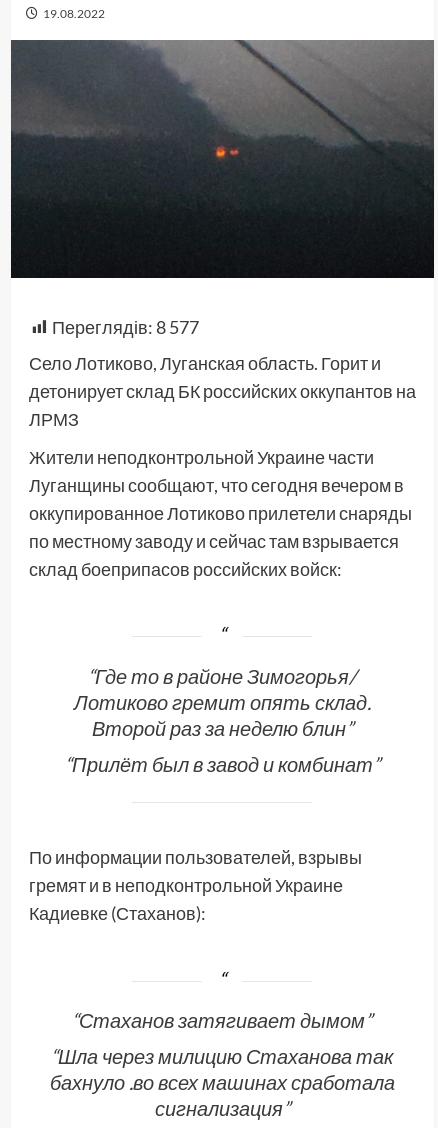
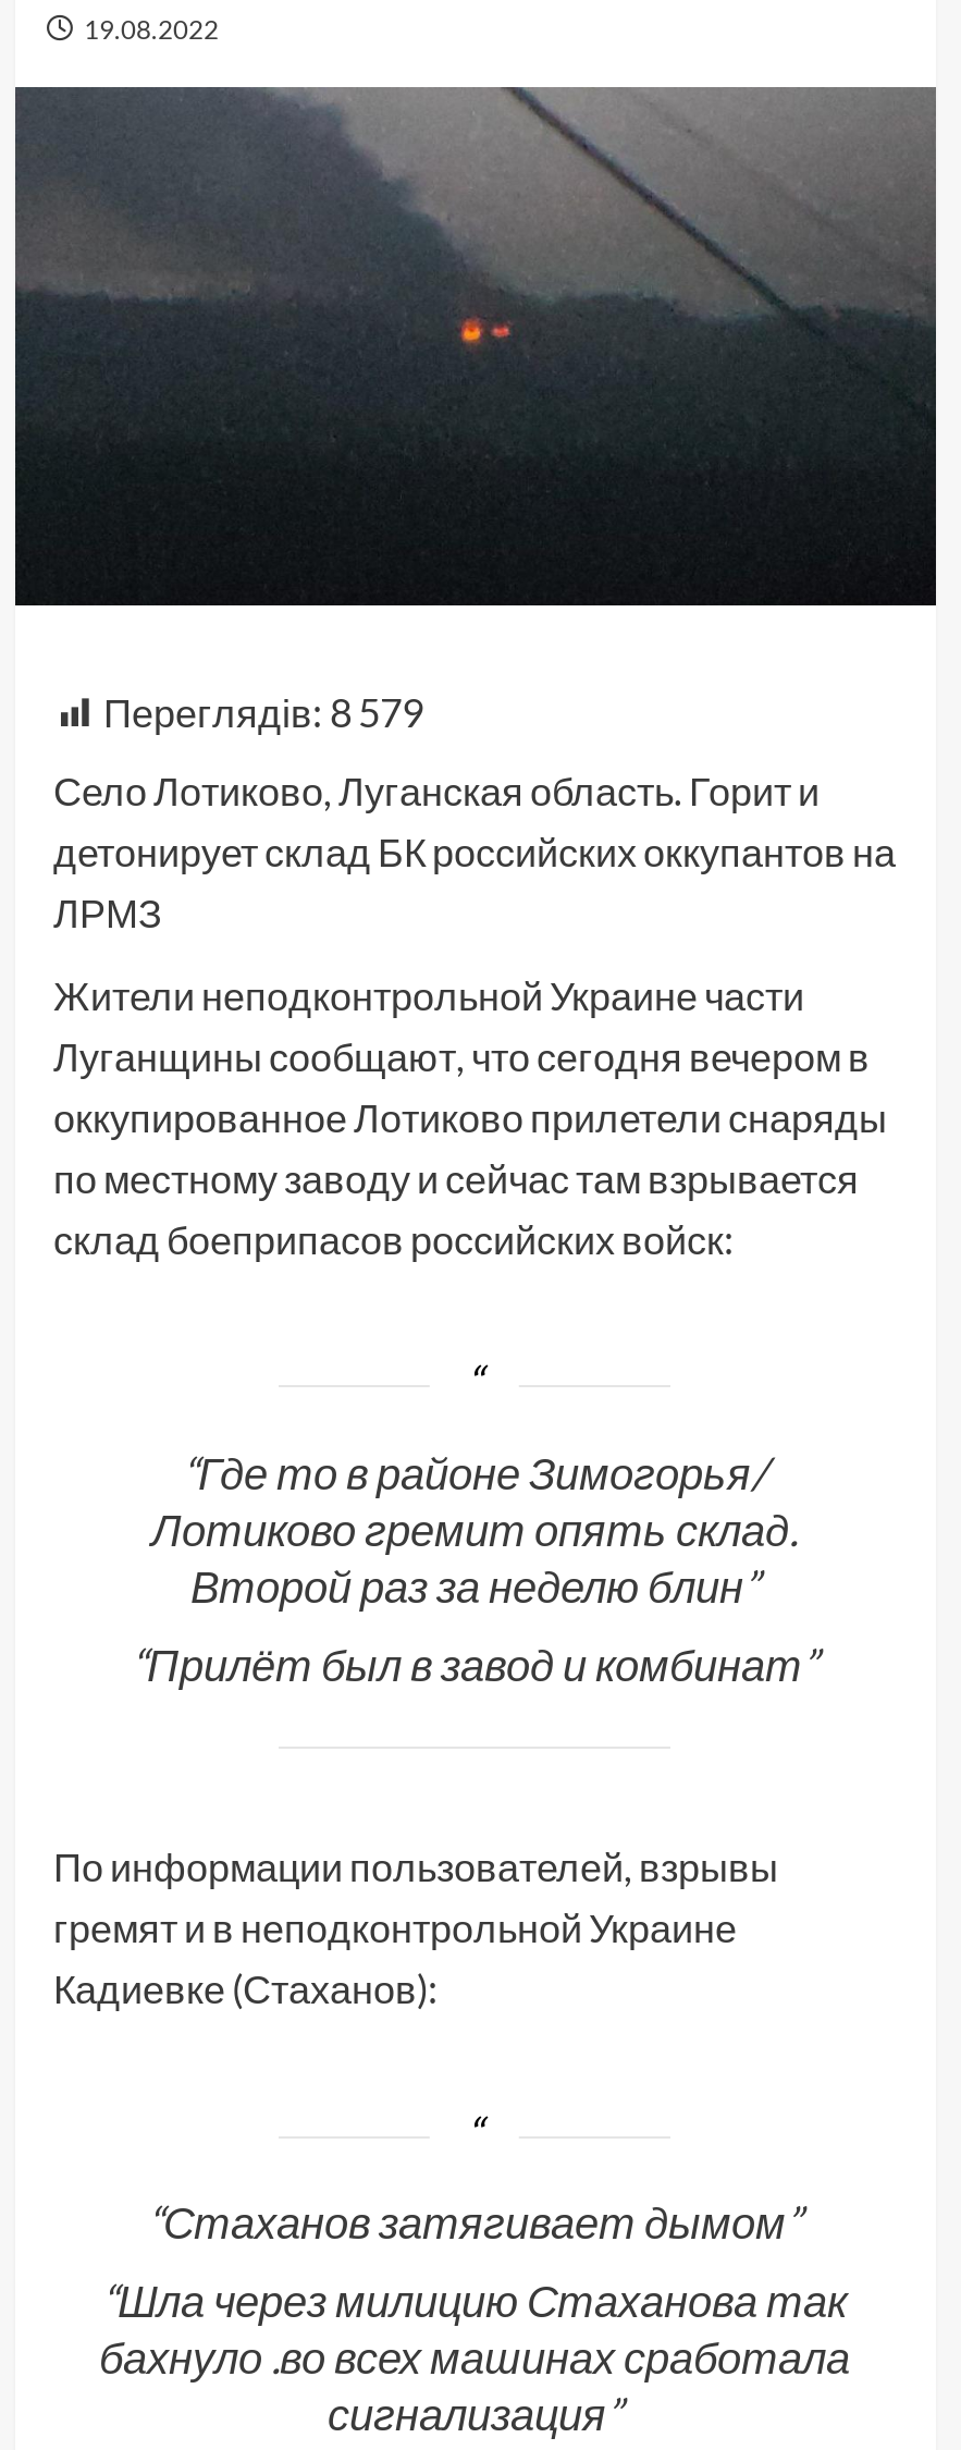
- Переглядів: 8 577
+ Переглядів: 8 579
